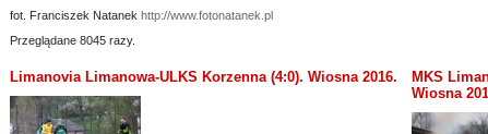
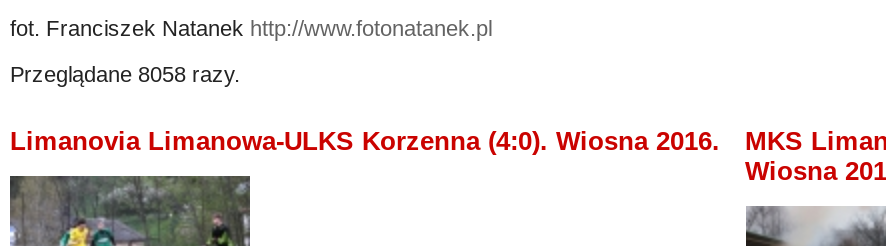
- Przeglądane 8045 razy.
+ Przeglądane 8058 razy.
